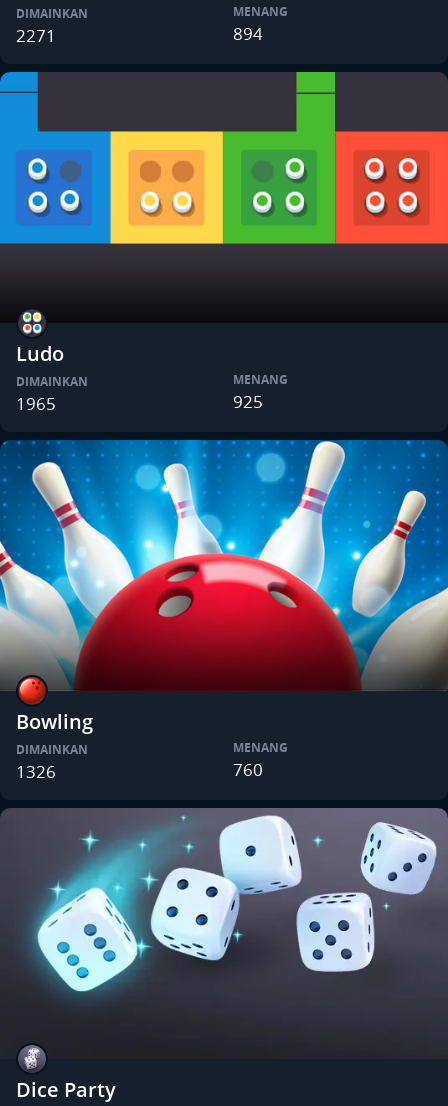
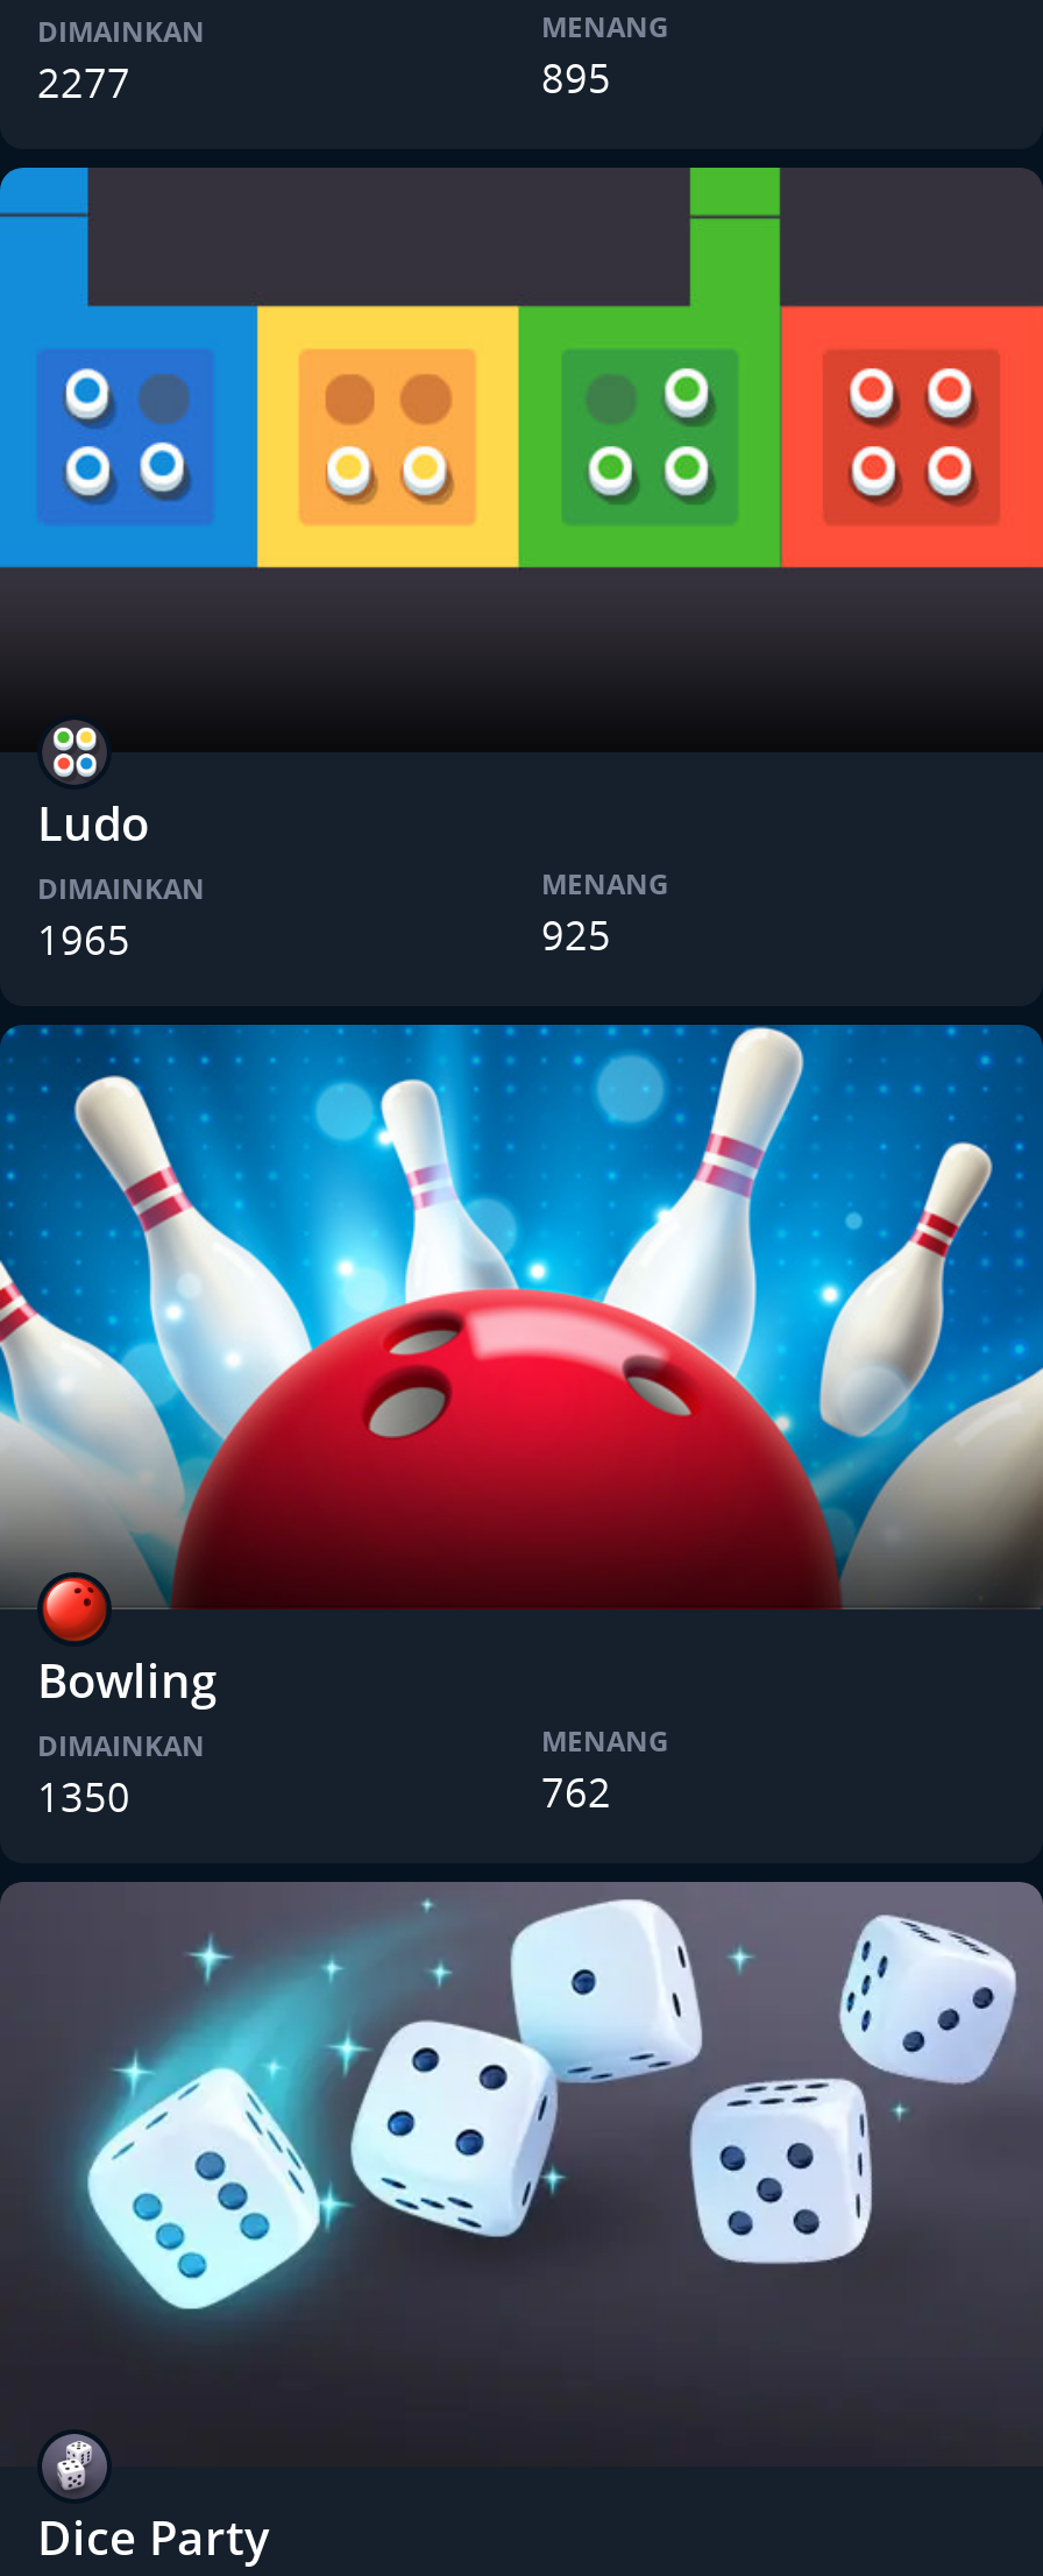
- 2271
+ 2277

- 894
+ 895

- 1326
+ 1350

- 760
+ 762
